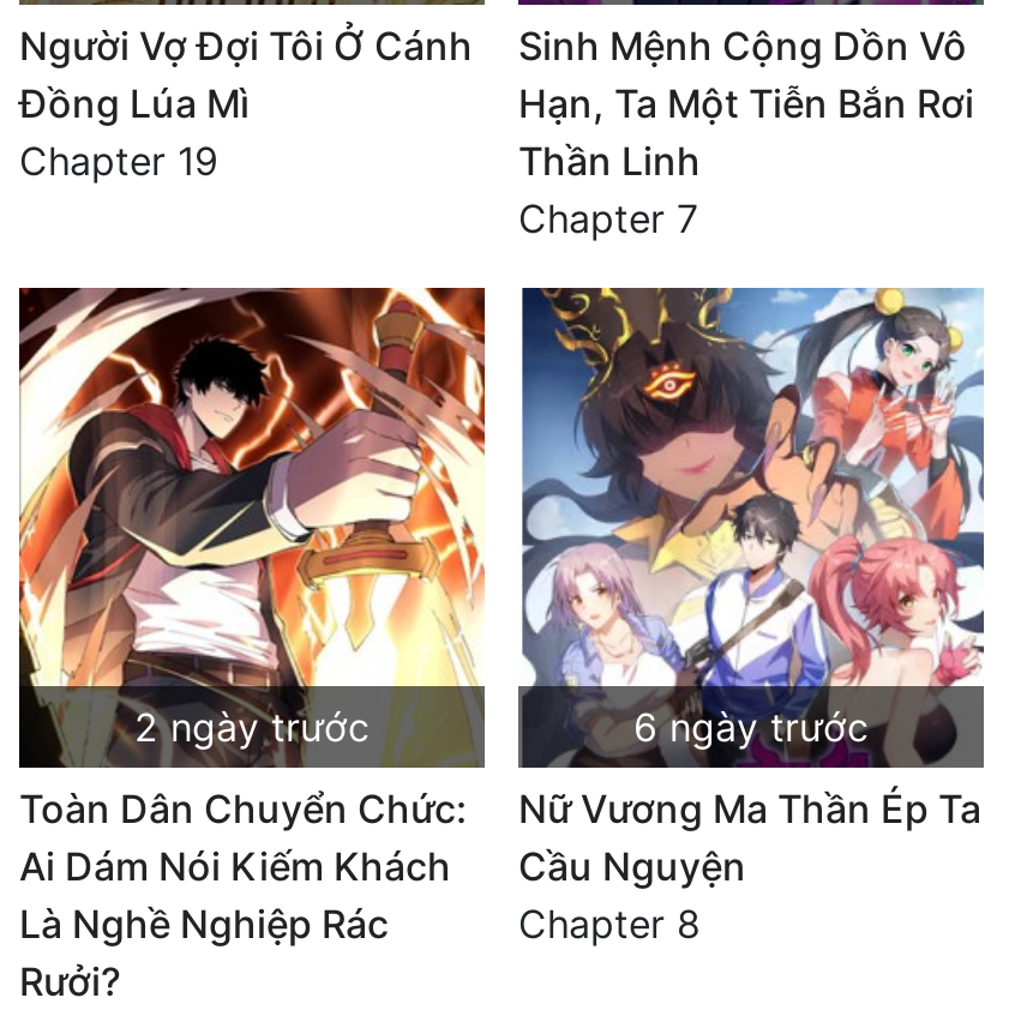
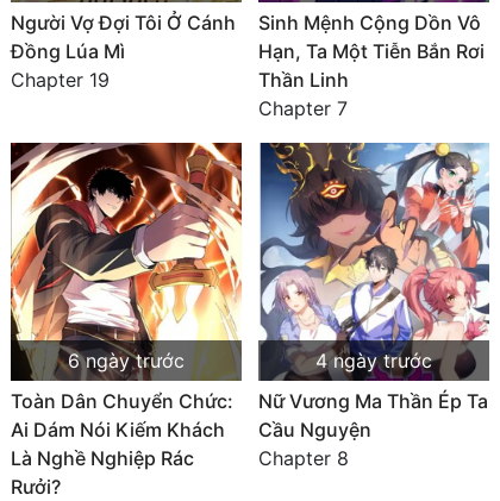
- 2 ngày trước
+ 6 ngày trước

- 6 ngày trước
+ 4 ngày trước
